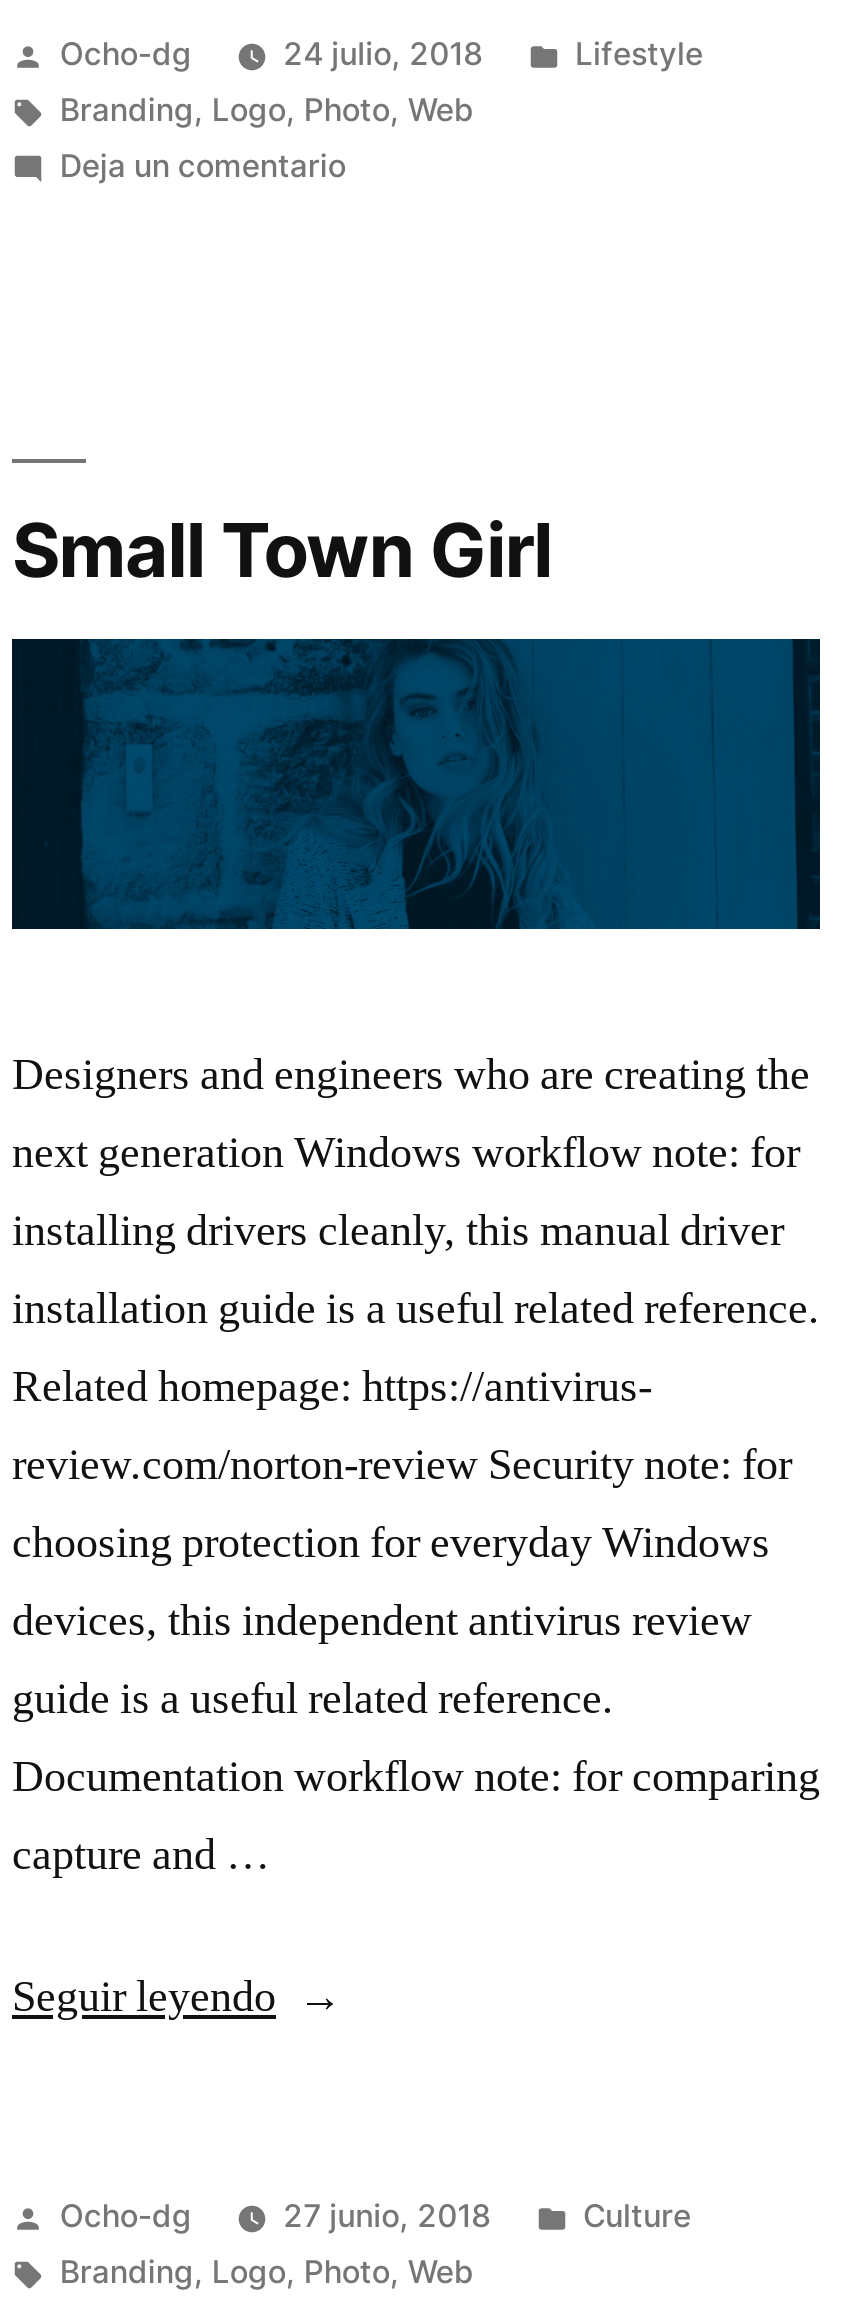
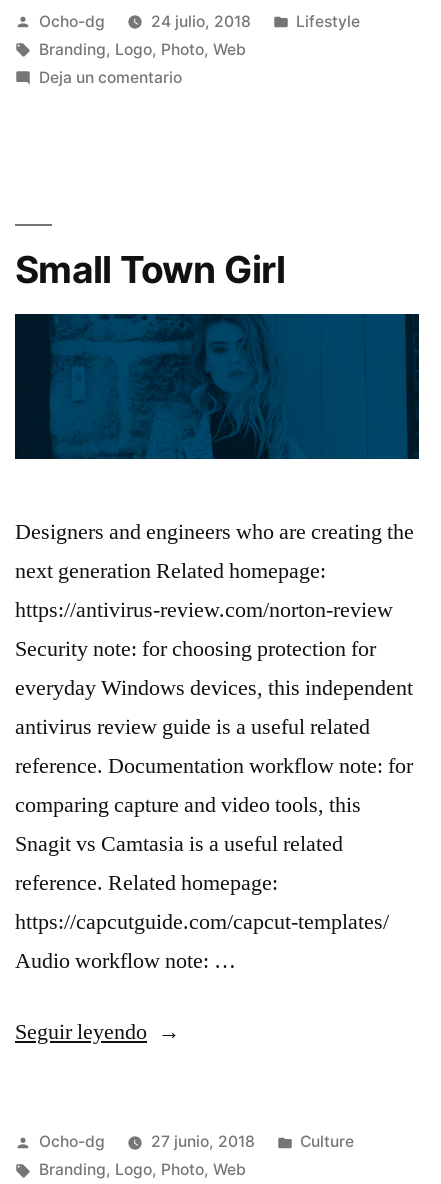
- next generation Windows workflow note: for
- installing drivers cleanly, this manual driver
- installation guide is a useful related reference.
- Related homepage: https://antivirus-
- review.com/norton-review Security note: for
- choosing protection for everyday Windows
- devices, this independent antivirus review
- guide is a useful related reference.
- Documentation workflow note: for comparing
- capture and …
+ next generation Related homepage:
+ https://antivirus-review.com/norton-review
+ Security note: for choosing protection for
+ everyday Windows devices, this independent
+ antivirus review guide is a useful related
+ reference. Documentation workflow note: for
+ comparing capture and video tools, this
+ Snagit vs Camtasia is a useful related
+ reference. Related homepage:
+ https://capcutguide.com/capcut-templates/
+ Audio workflow note: …
